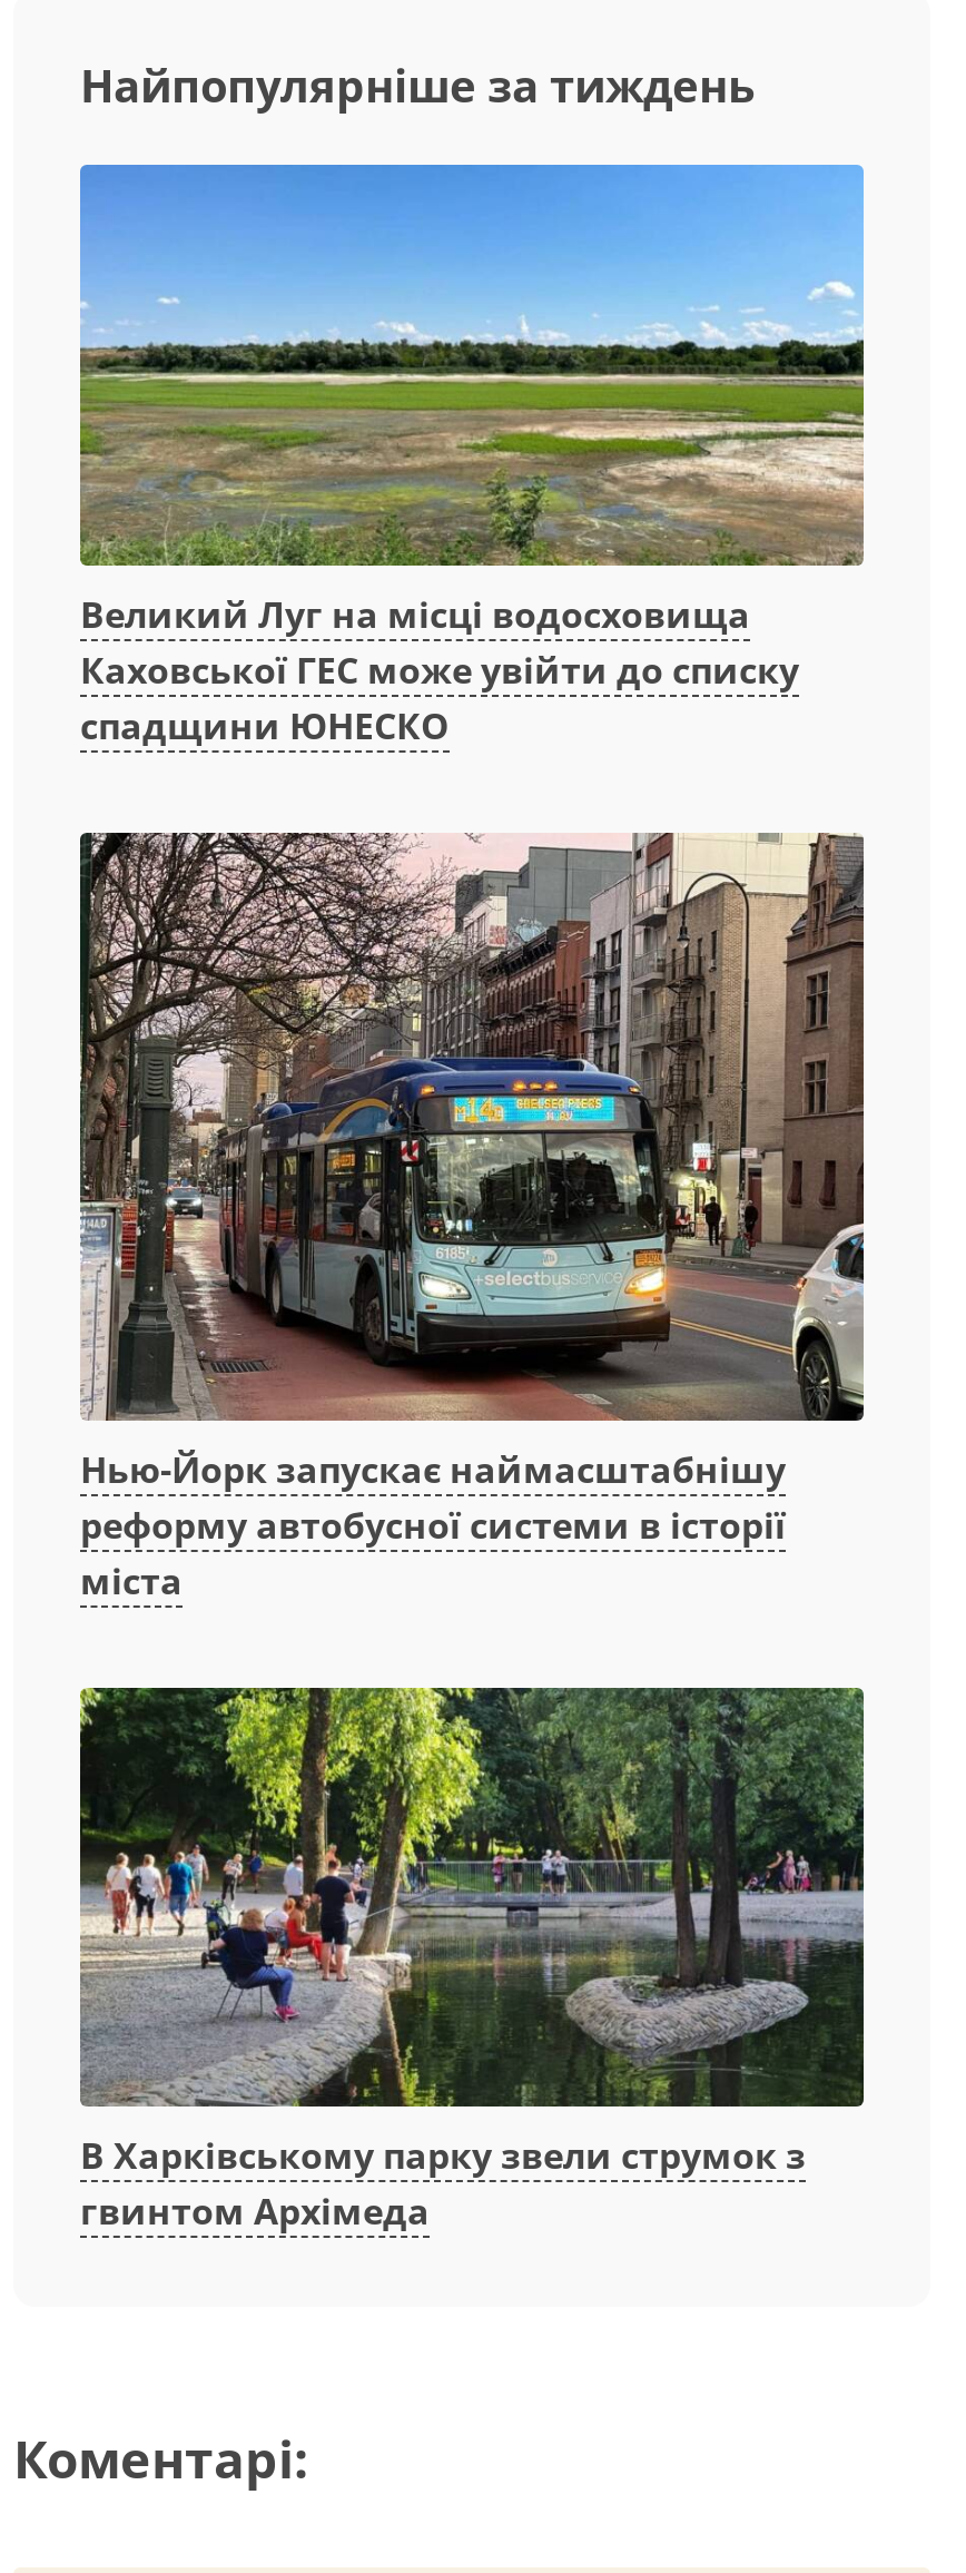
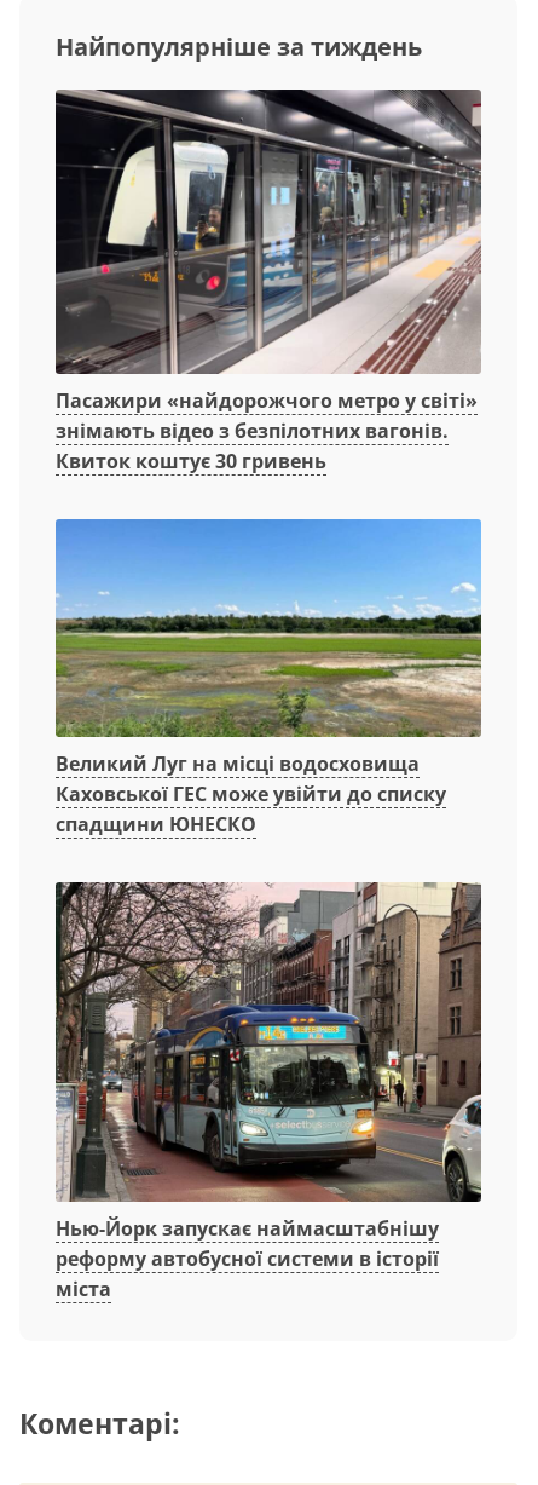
+ [image]
+ Пасажири «найдорожчого метро у світі»
+ знімають відео з безпілотних вагонів.
+ Квиток коштує 30 гривень

moved down: [image] | Великий Луг на місці водосховища | Каховської ГЕС може увійти до списку | спадщини ЮНЕСКО | Нью-Йорк запускає наймасштабнішу | реформу автобусної системи в історії | міста

- [image]
- В Харківському парку звели струмок з
- гвинтом Архімеда
